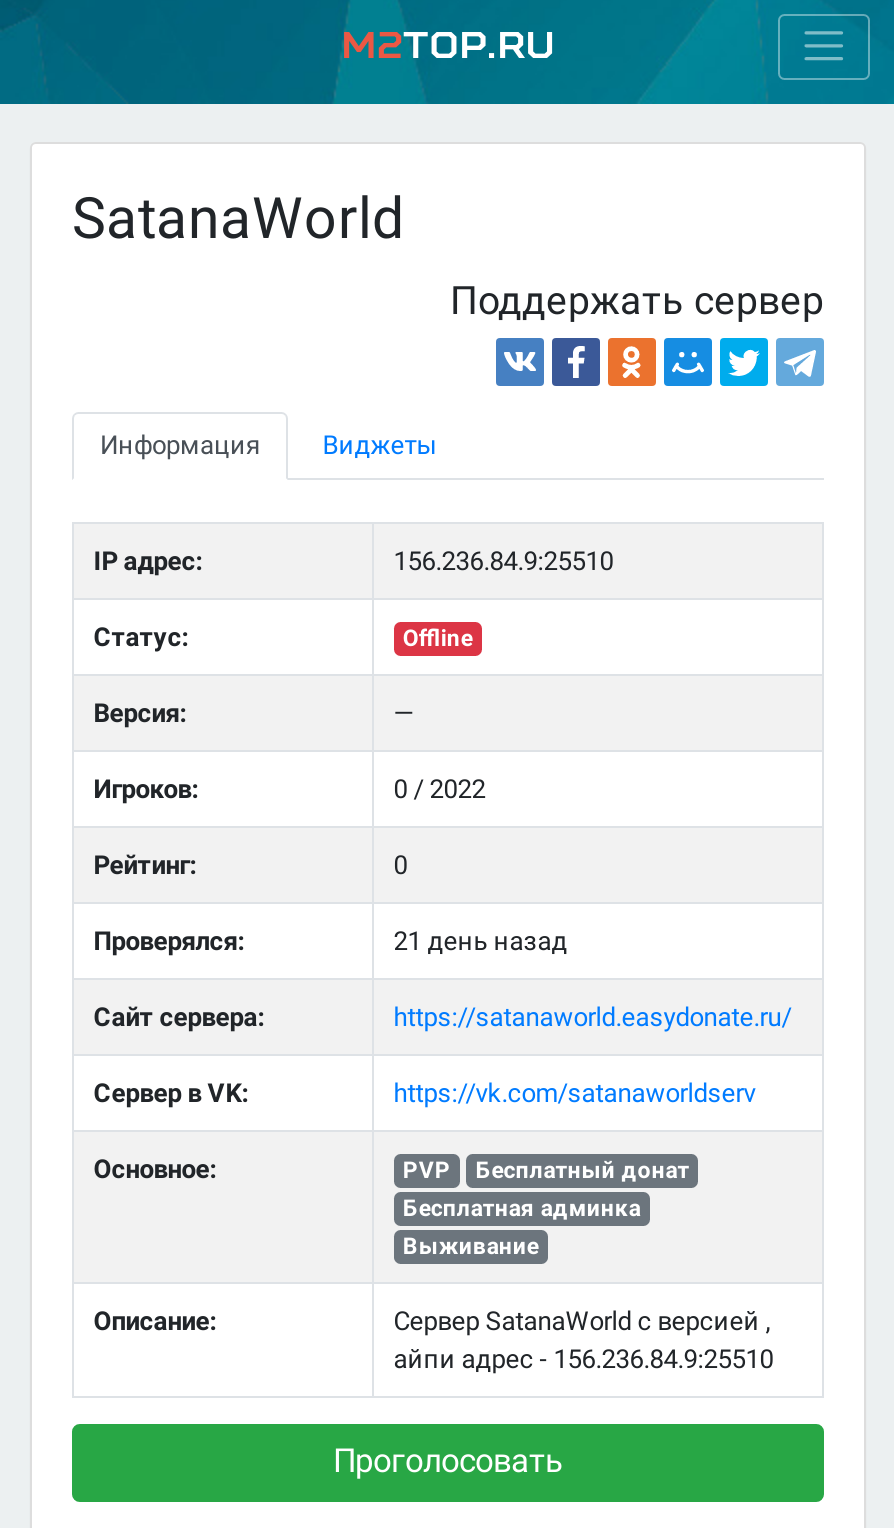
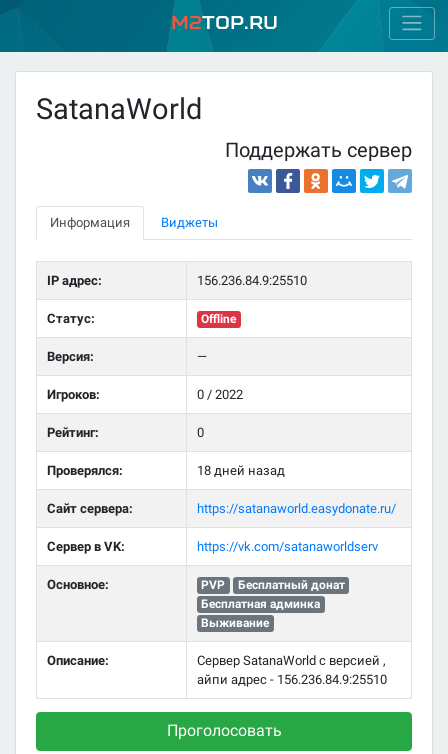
- 21 день назад
+ 18 дней назад
